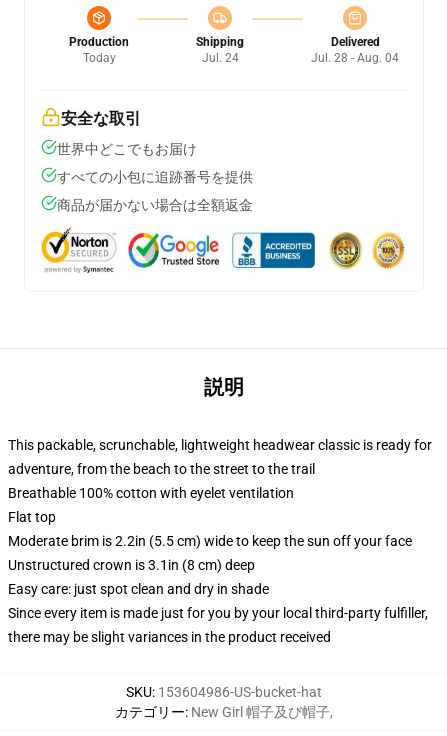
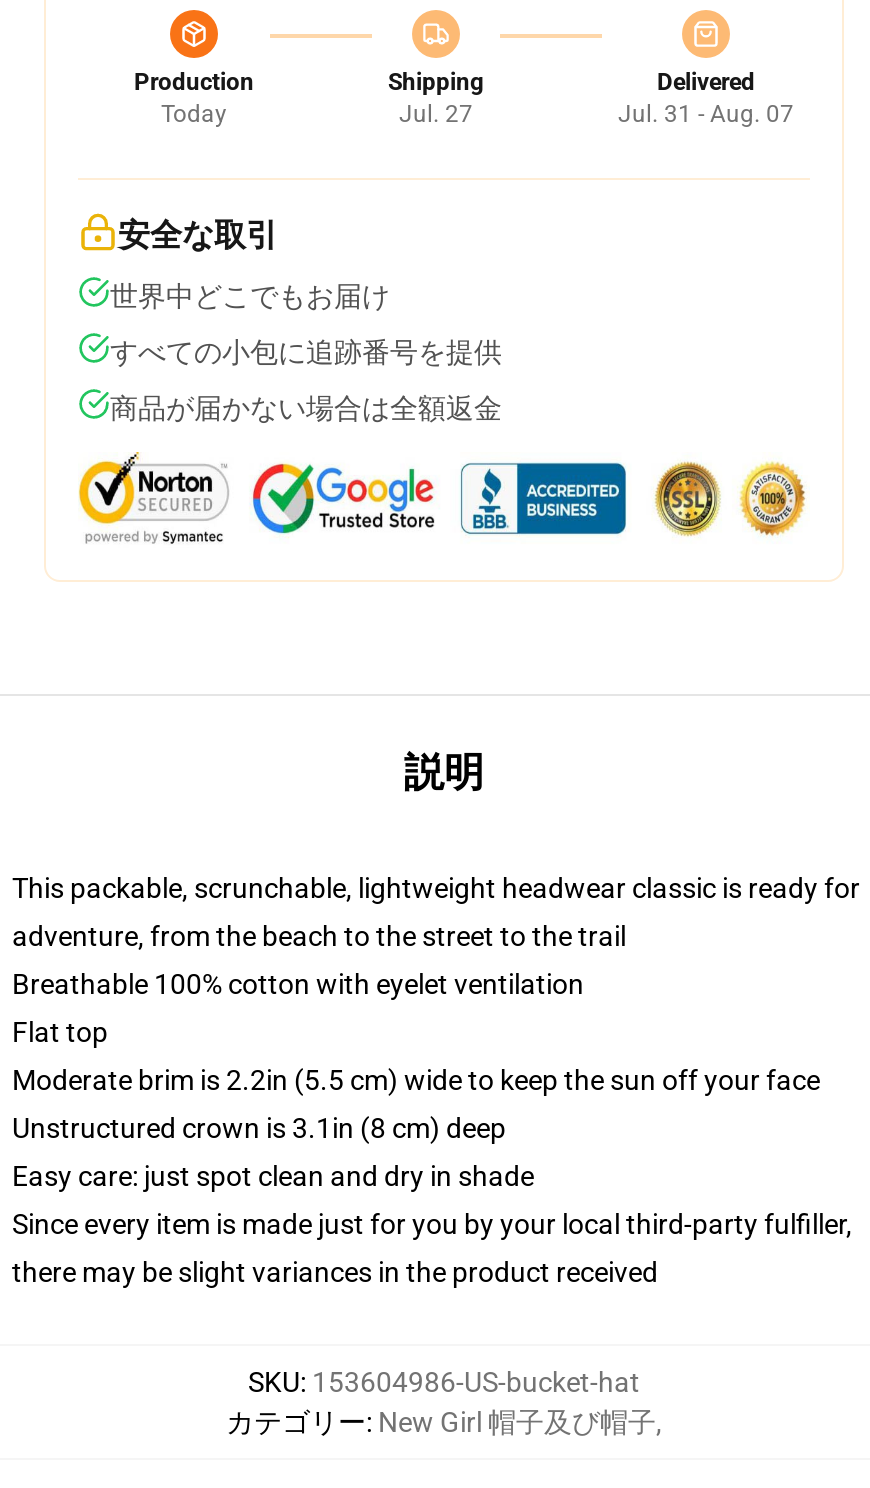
- Jul. 24
+ Jul. 27

- Jul. 28 - Aug. 04
+ Jul. 31 - Aug. 07
